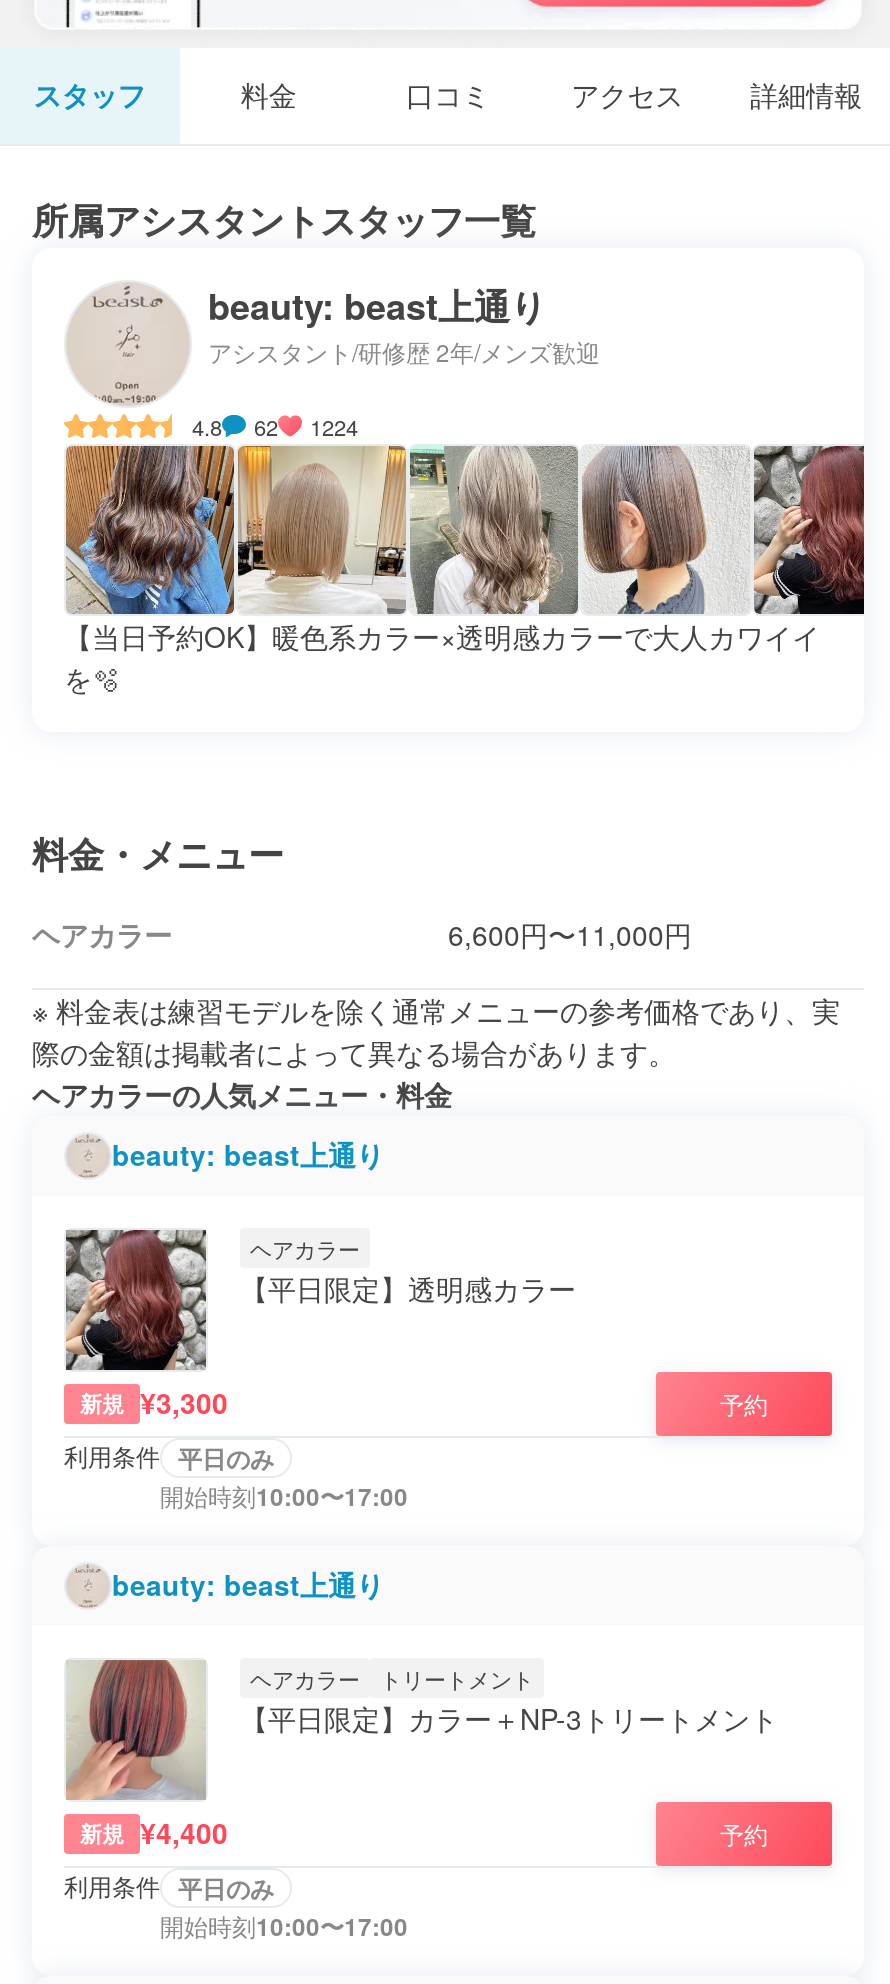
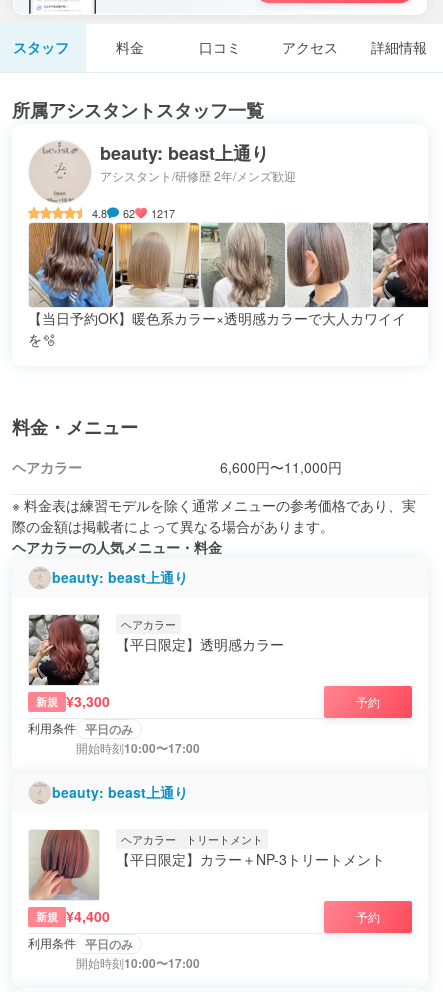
- 4.8 62 1224
+ 4.8 62 1217
